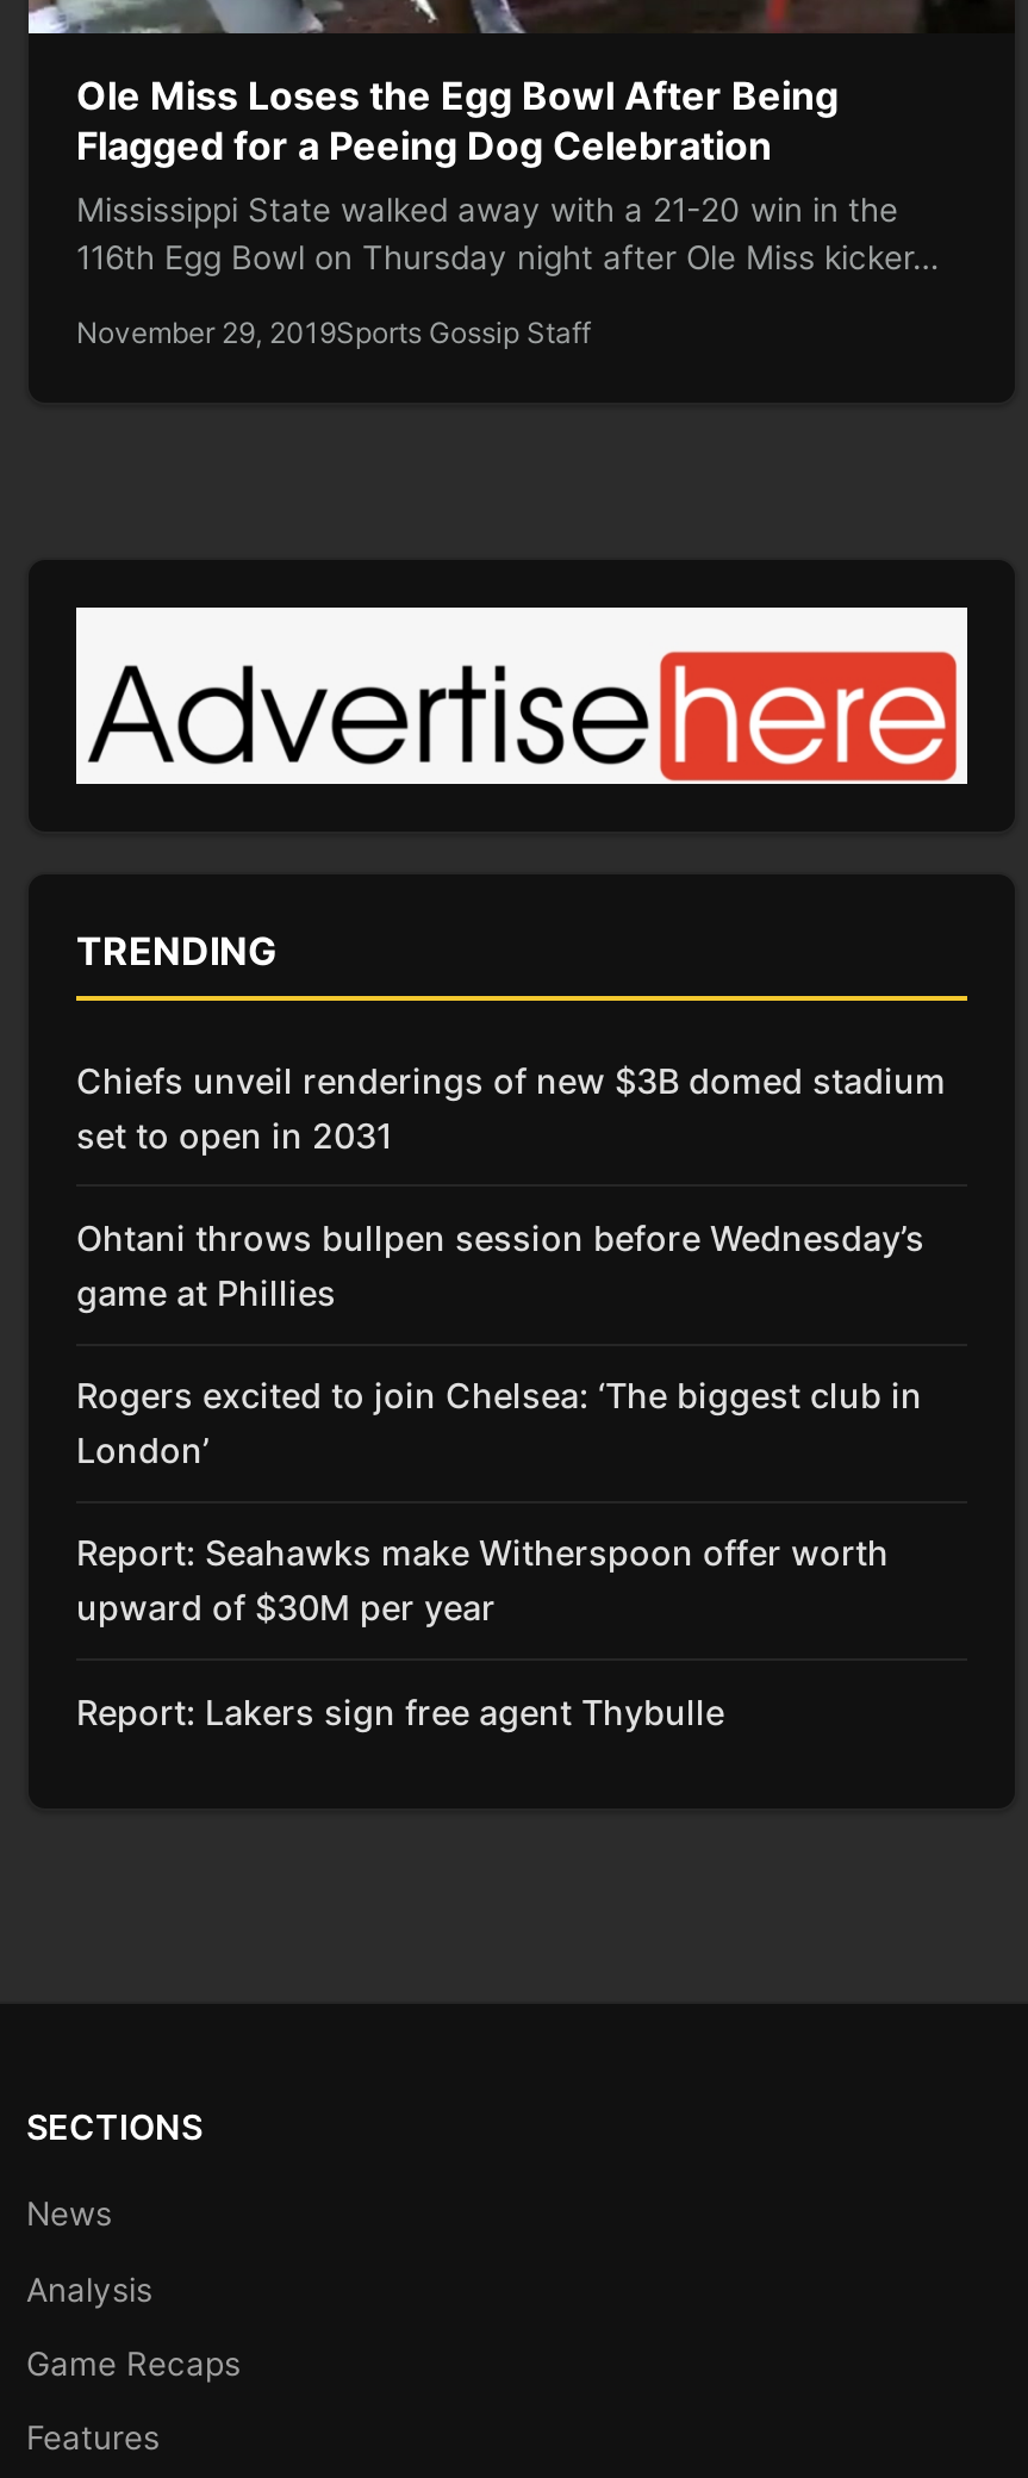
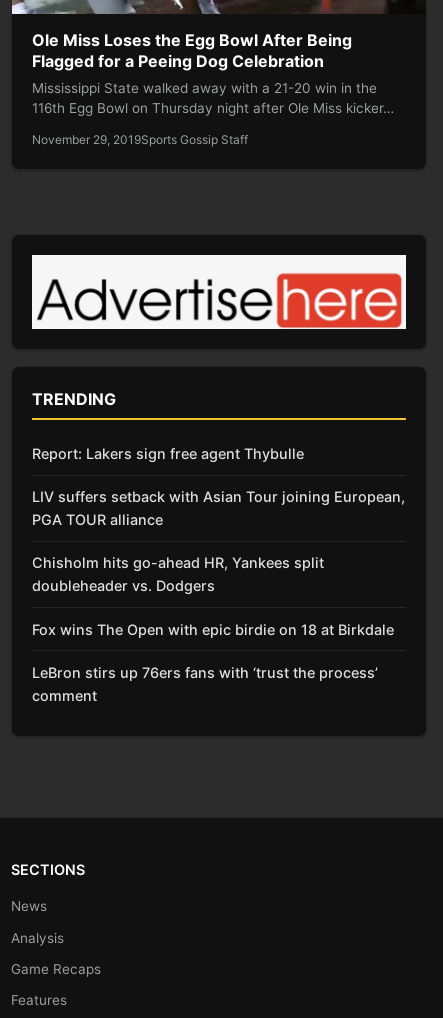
- Chiefs unveil renderings of new $3B domed stadium
- set to open in 2031
- Ohtani throws bullpen session before Wednesday’s
- game at Phillies
- Rogers excited to join Chelsea: ‘The biggest club in
- London’
- Report: Seahawks make Witherspoon offer worth
- upward of $30M per year

moved up: Report: Lakers sign free agent Thybulle

+ LIV suffers setback with Asian Tour joining European,
+ PGA TOUR alliance
+ Chisholm hits go-ahead HR, Yankees split
+ doubleheader vs. Dodgers
+ Fox wins The Open with epic birdie on 18 at Birkdale
+ LeBron stirs up 76ers fans with ‘trust the process’
+ comment
